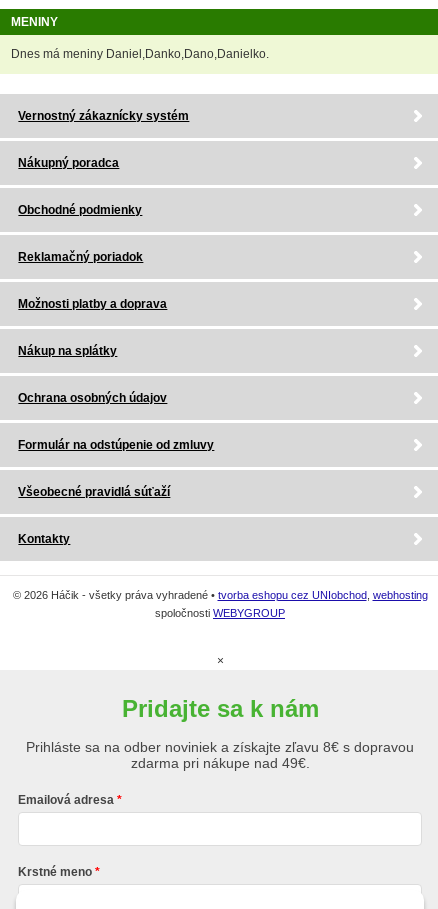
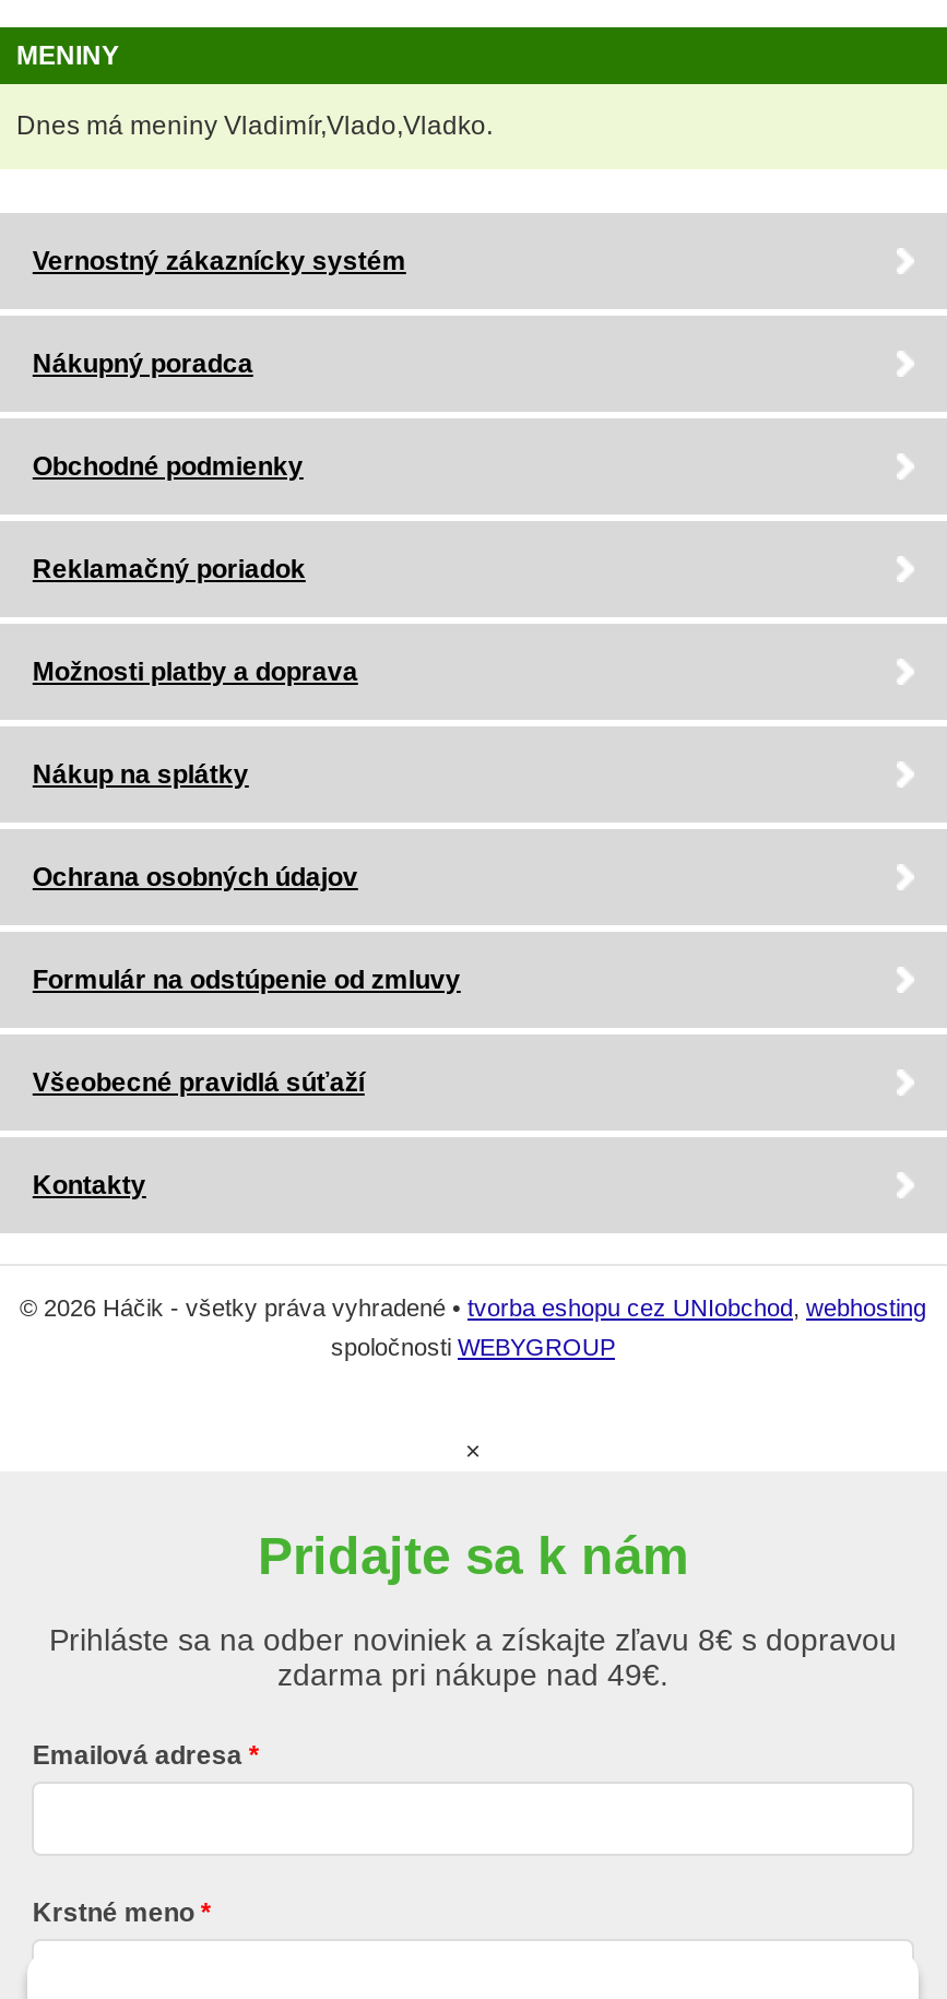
- Dnes má meniny Daniel,Danko,Dano,Danielko.
+ Dnes má meniny Vladimír,Vlado,Vladko.
